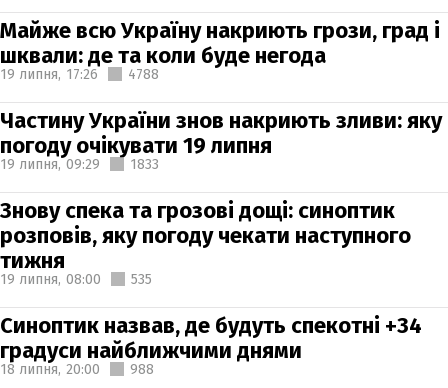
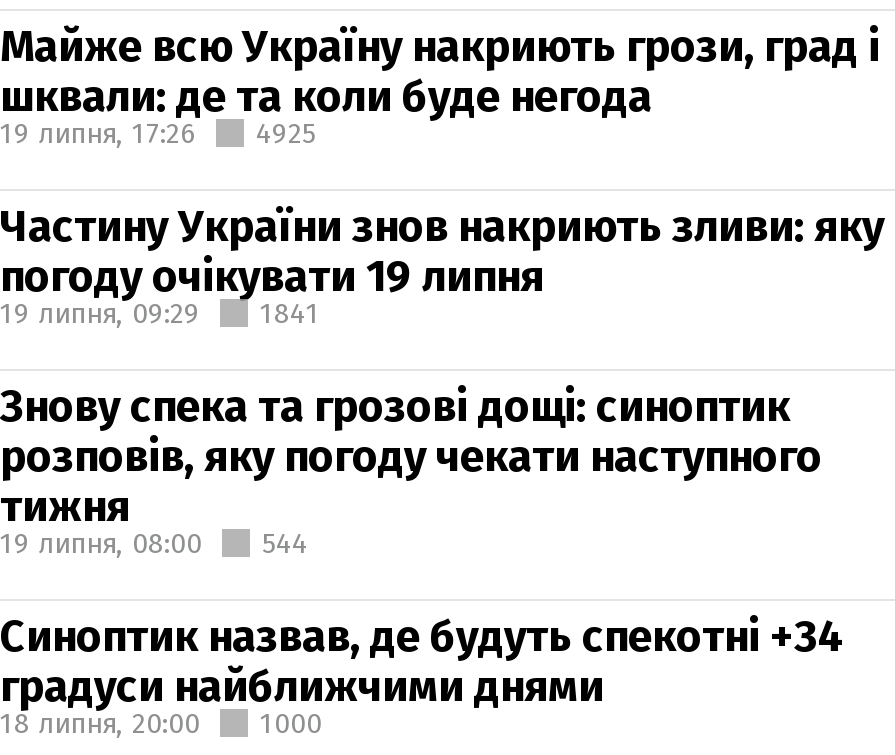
- 19 липня, 17:26 4788
+ 19 липня, 17:26 4925

- 19 липня, 09:29 1833
+ 19 липня, 09:29 1841

- 19 липня, 08:00 535
+ 19 липня, 08:00 544

- 18 липня, 20:00 988
+ 18 липня, 20:00 1000
